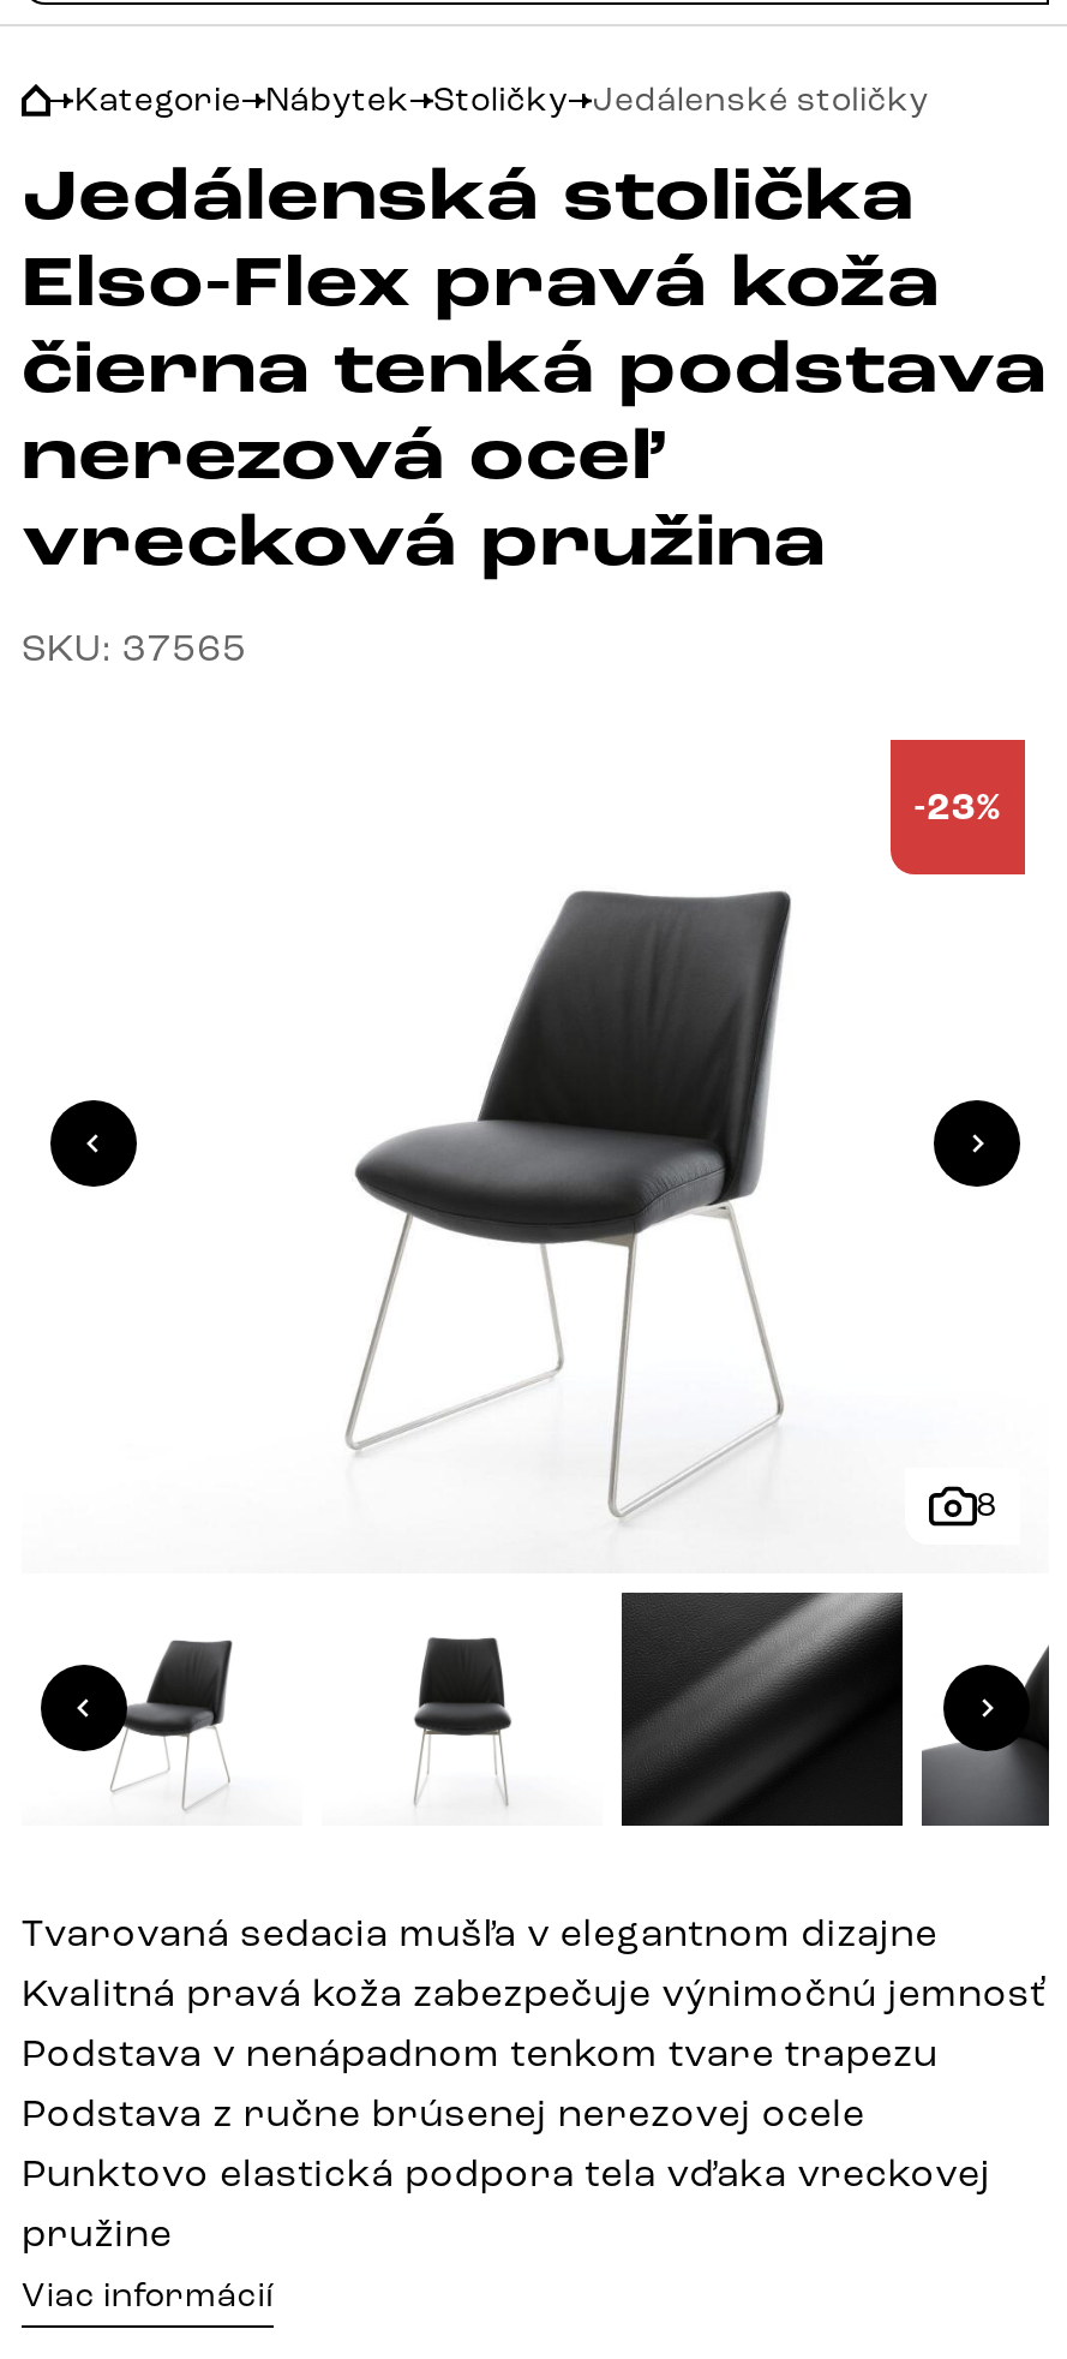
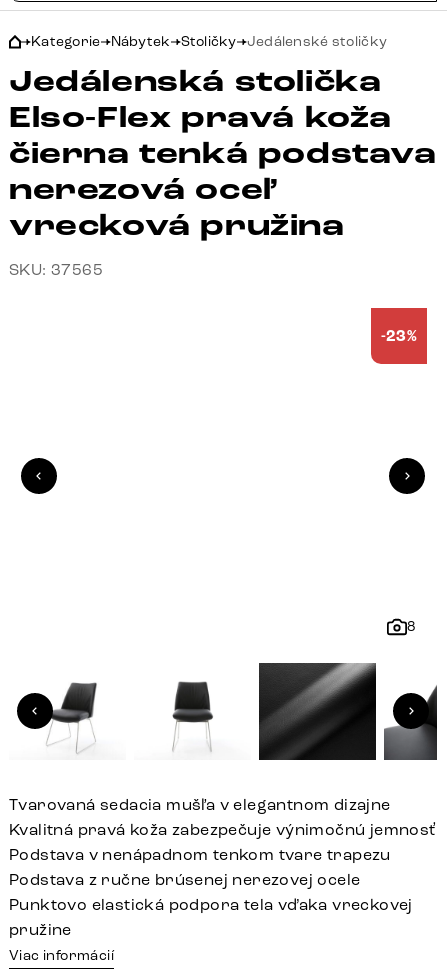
- [image]
